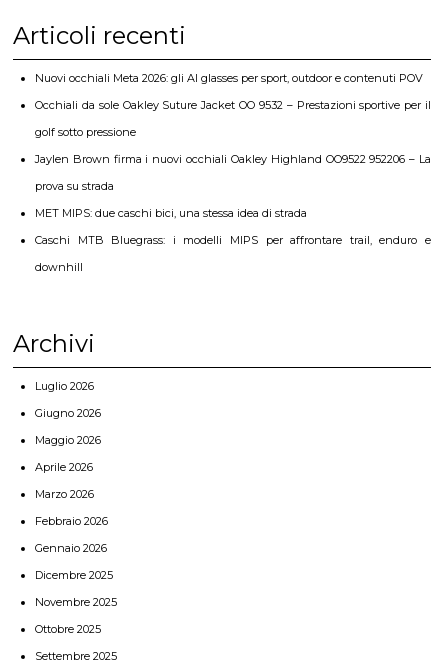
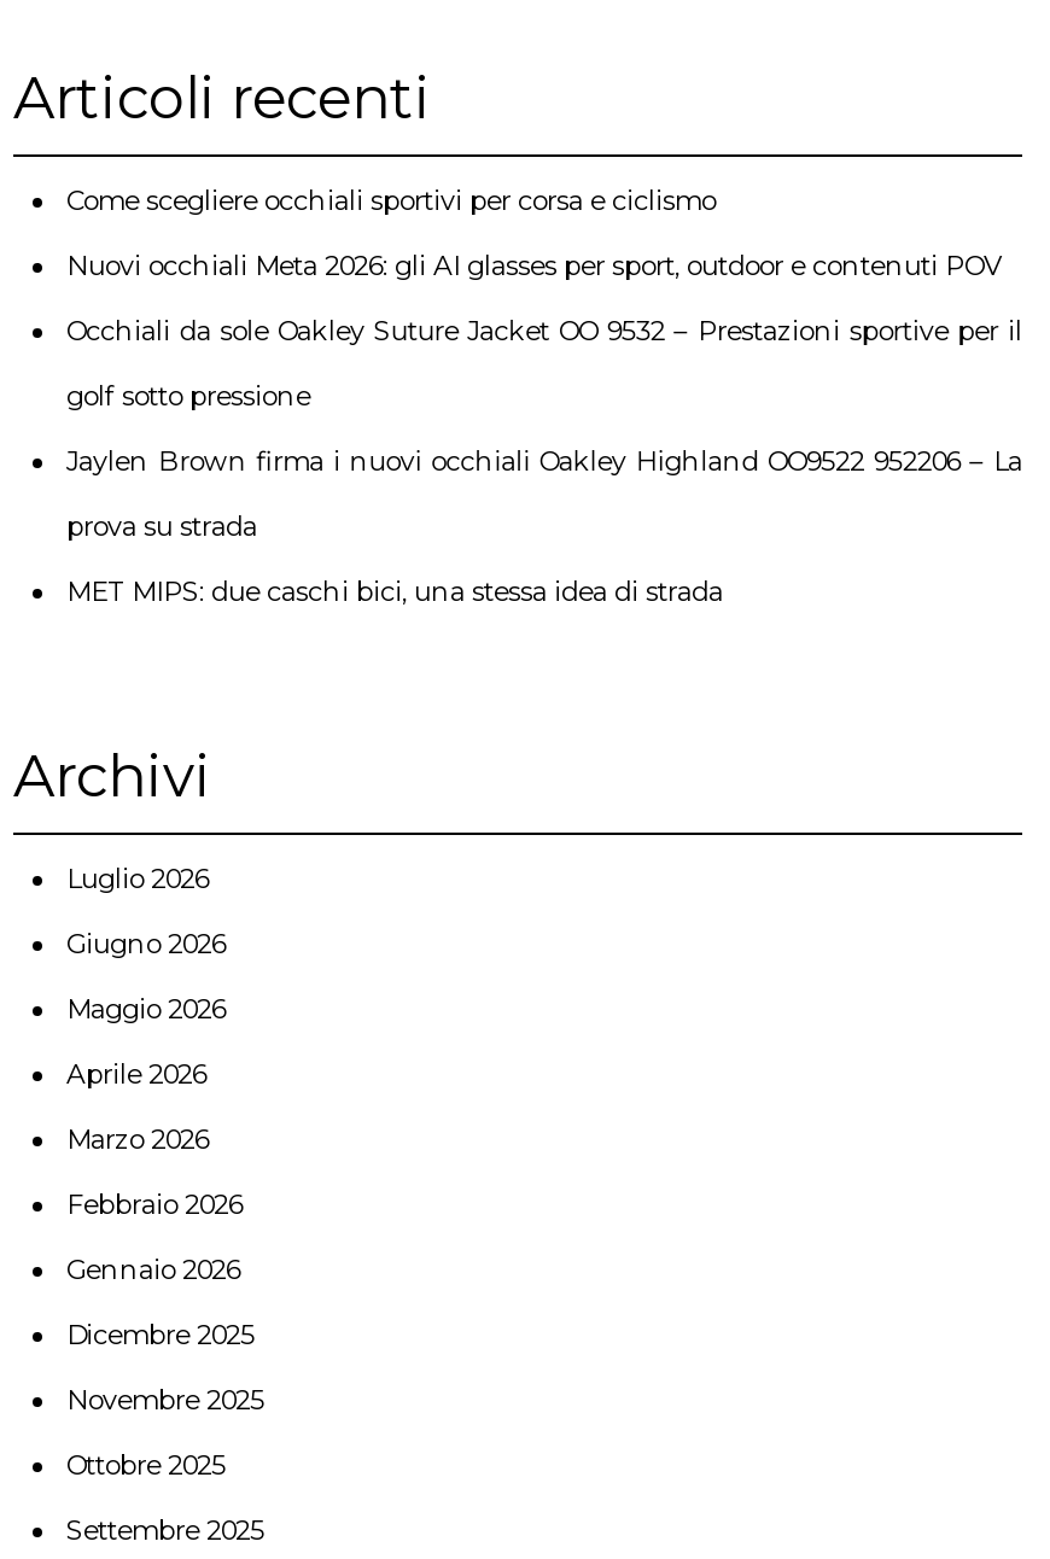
+ Come scegliere occhiali sportivi per corsa e ciclismo

moved down: Nuovi occhiali Meta 2026: gli AI glasses per sport, outdoor e contenuti POV | Occhiali da sole Oakley Suture Jacket OO 9532 – Prestazioni sportive per il | golf sotto pressione | Jaylen Brown firma i nuovi occhiali Oakley Highland OO9522 952206 – La | prova su strada | MET MIPS: due caschi bici, una stessa idea di strada

- Caschi MTB Bluegrass: i modelli MIPS per affrontare trail, enduro e
- downhill
